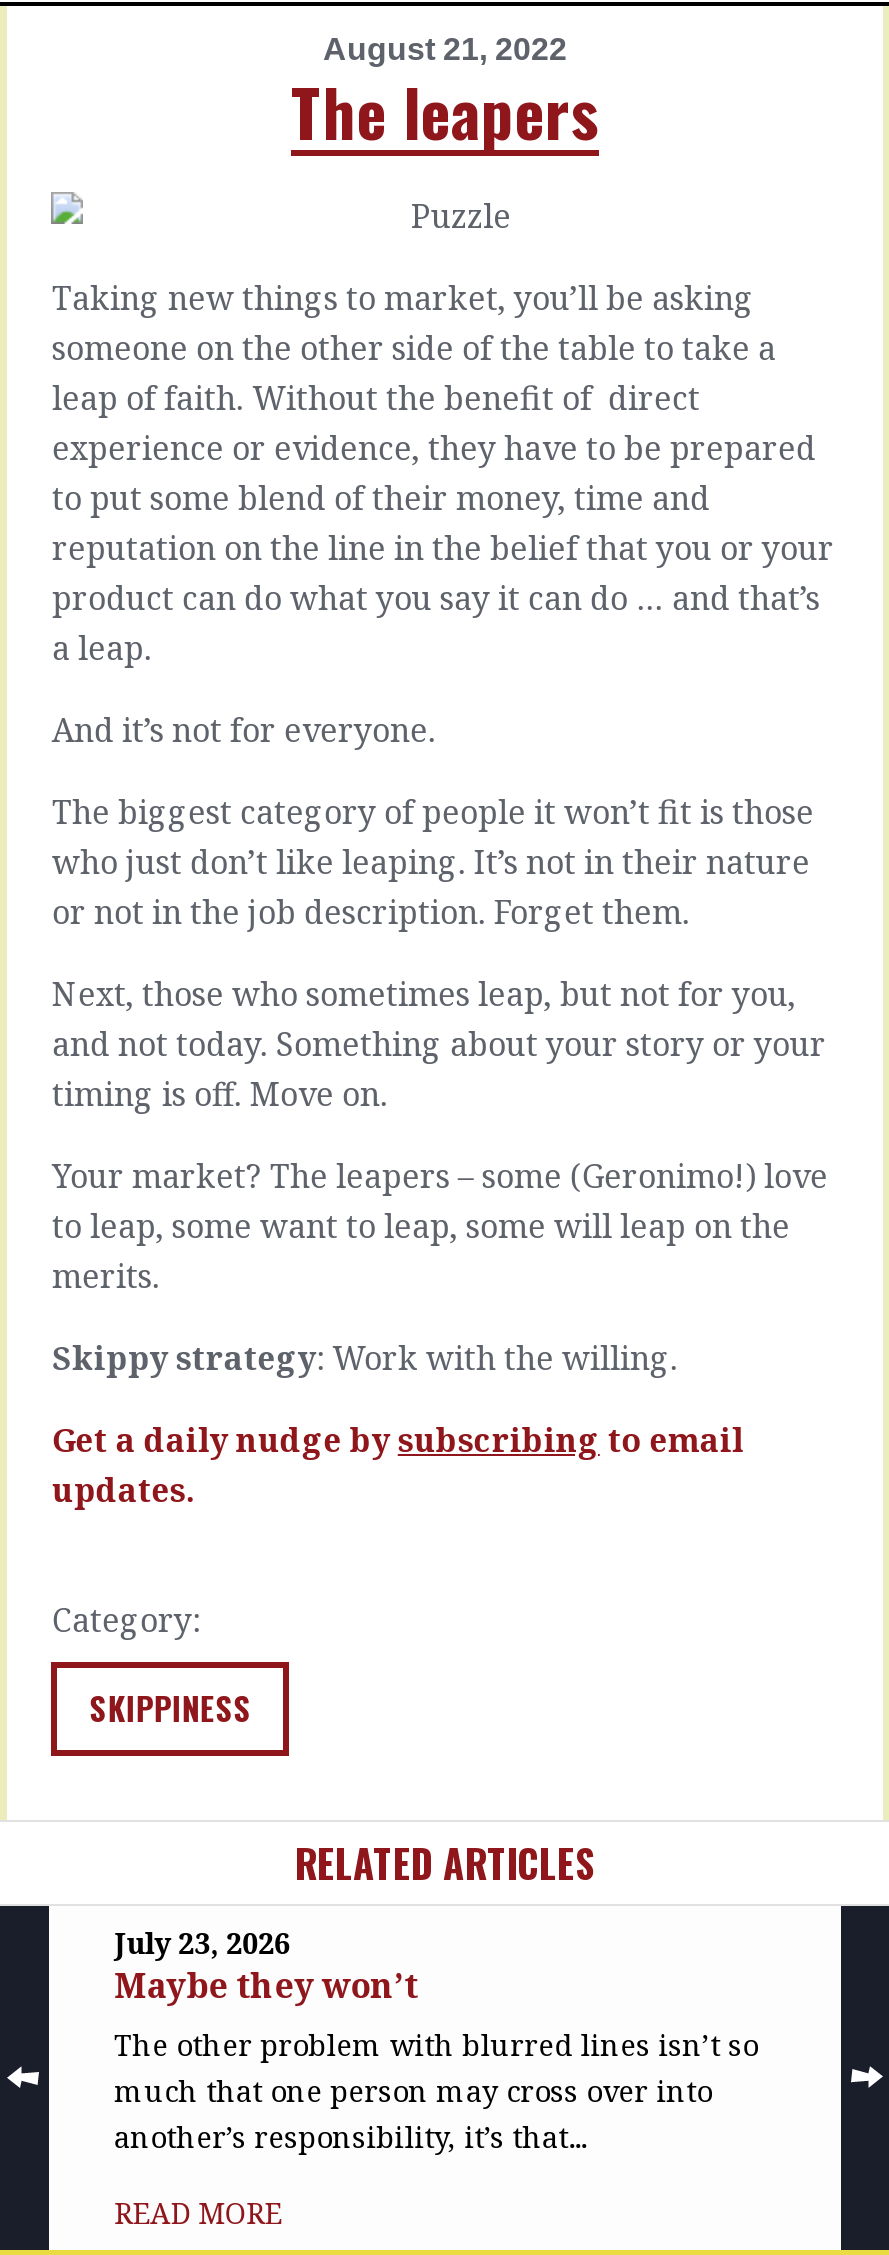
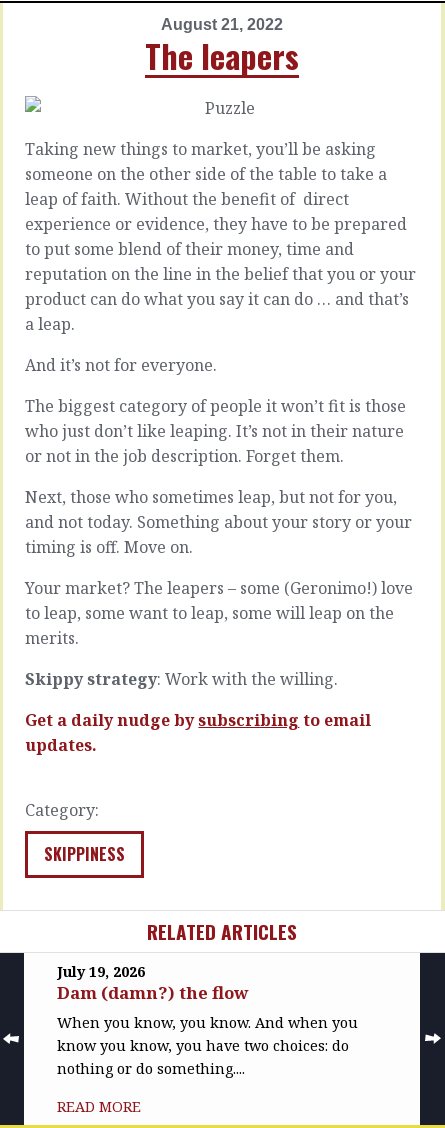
- July 23, 2026
- Maybe they won’t
- The other problem with blurred lines isn’t so
- much that one person may cross over into
- another’s responsibility, it’s that...
+ July 19, 2026
+ Dam (damn?) the flow
+ When you know, you know. And when you
+ know you know, you have two choices: do
+ nothing or do something....
